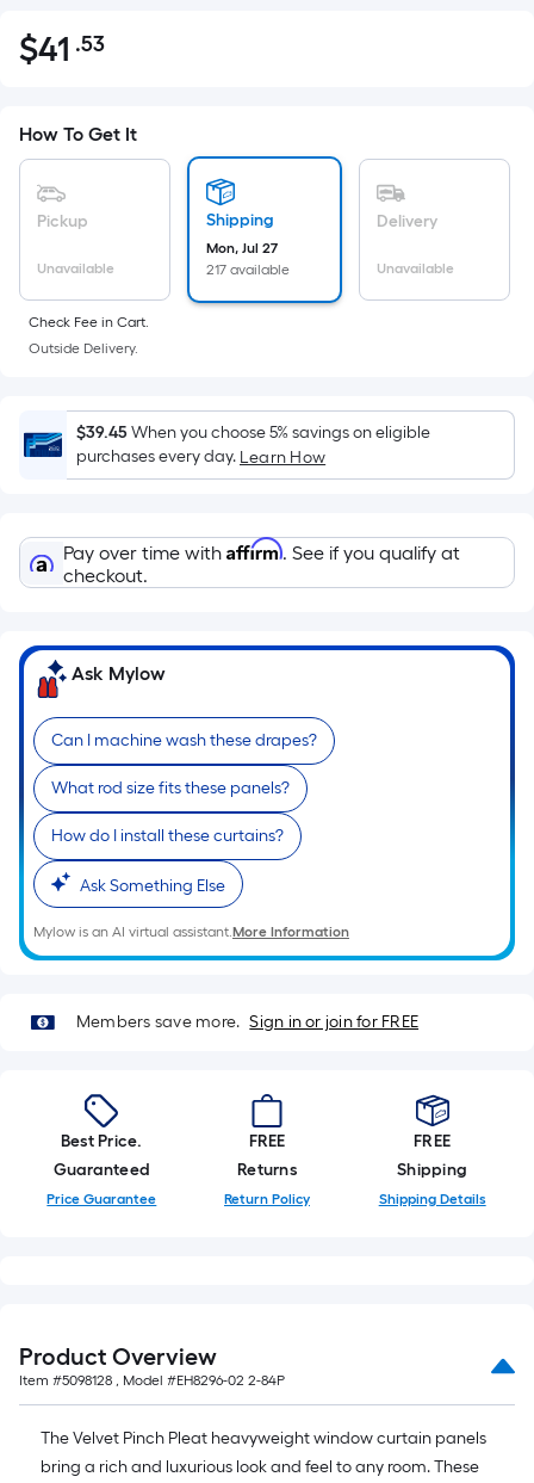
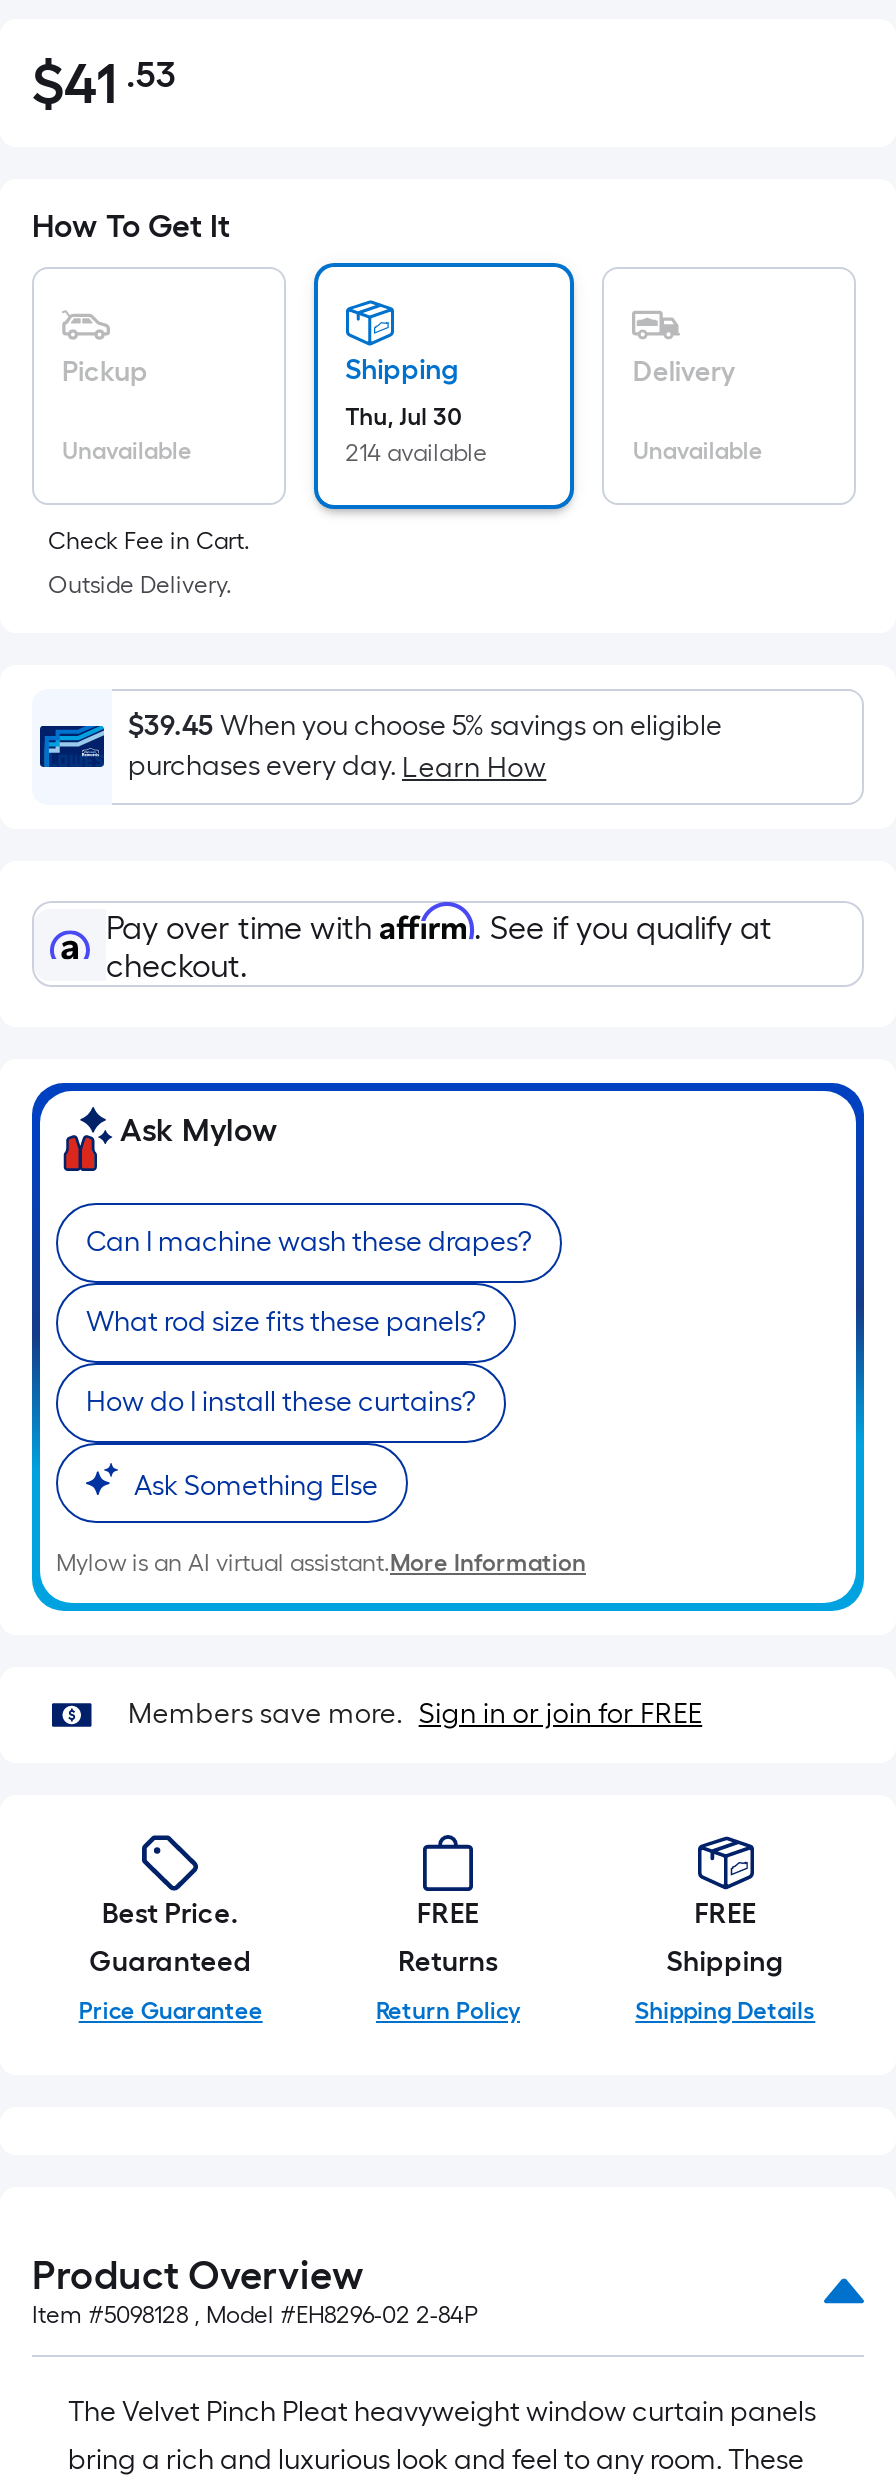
- Mon, Jul 27
+ Thu, Jul 30

- 217 available
+ 214 available
